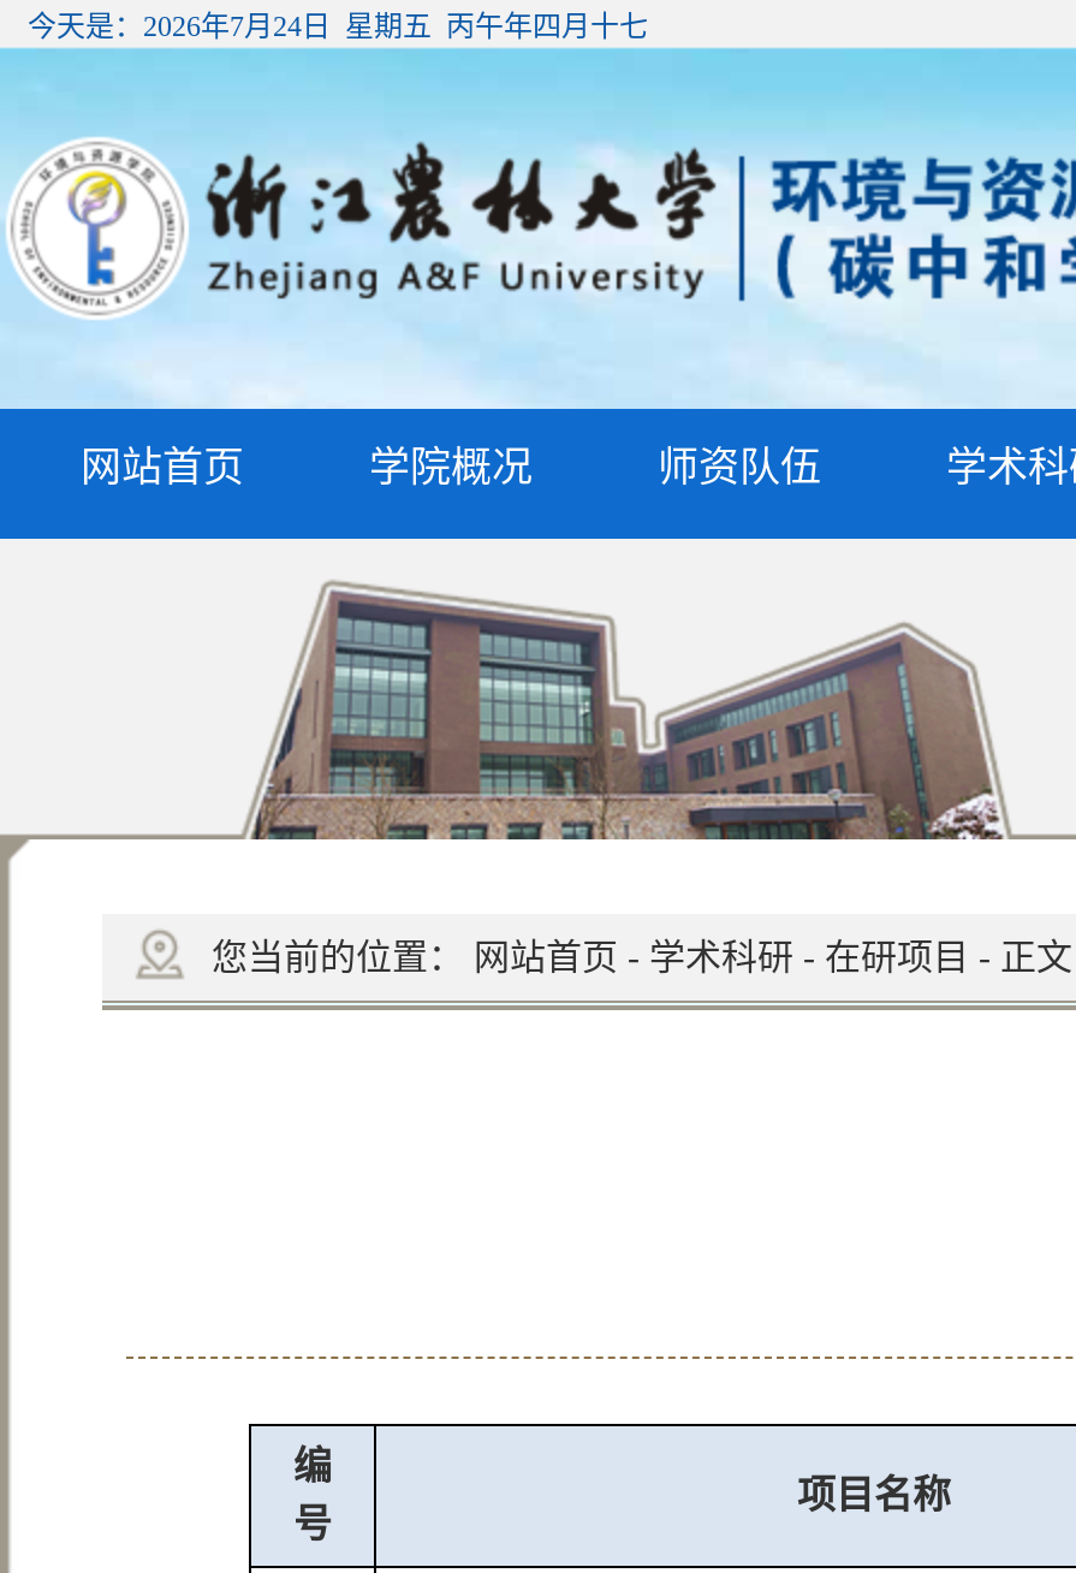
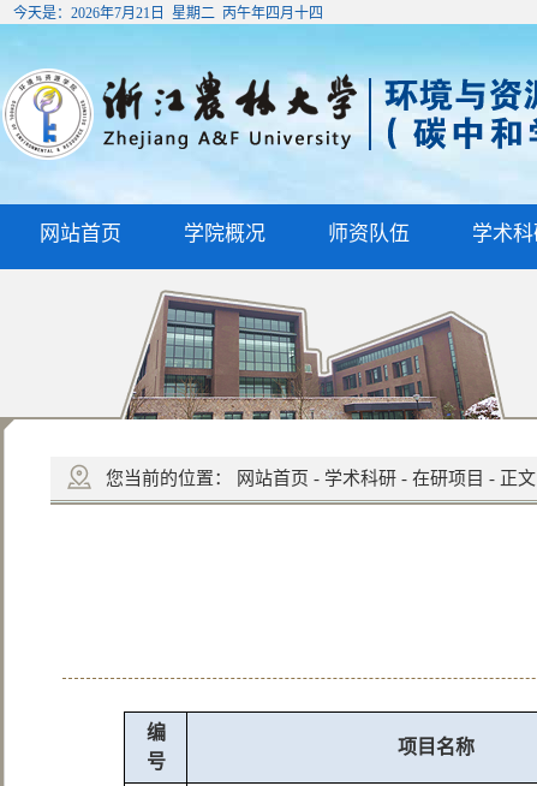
- 今天是：2026年7月24日 星期五 丙午年四月十七
+ 今天是：2026年7月21日 星期二 丙午年四月十四
